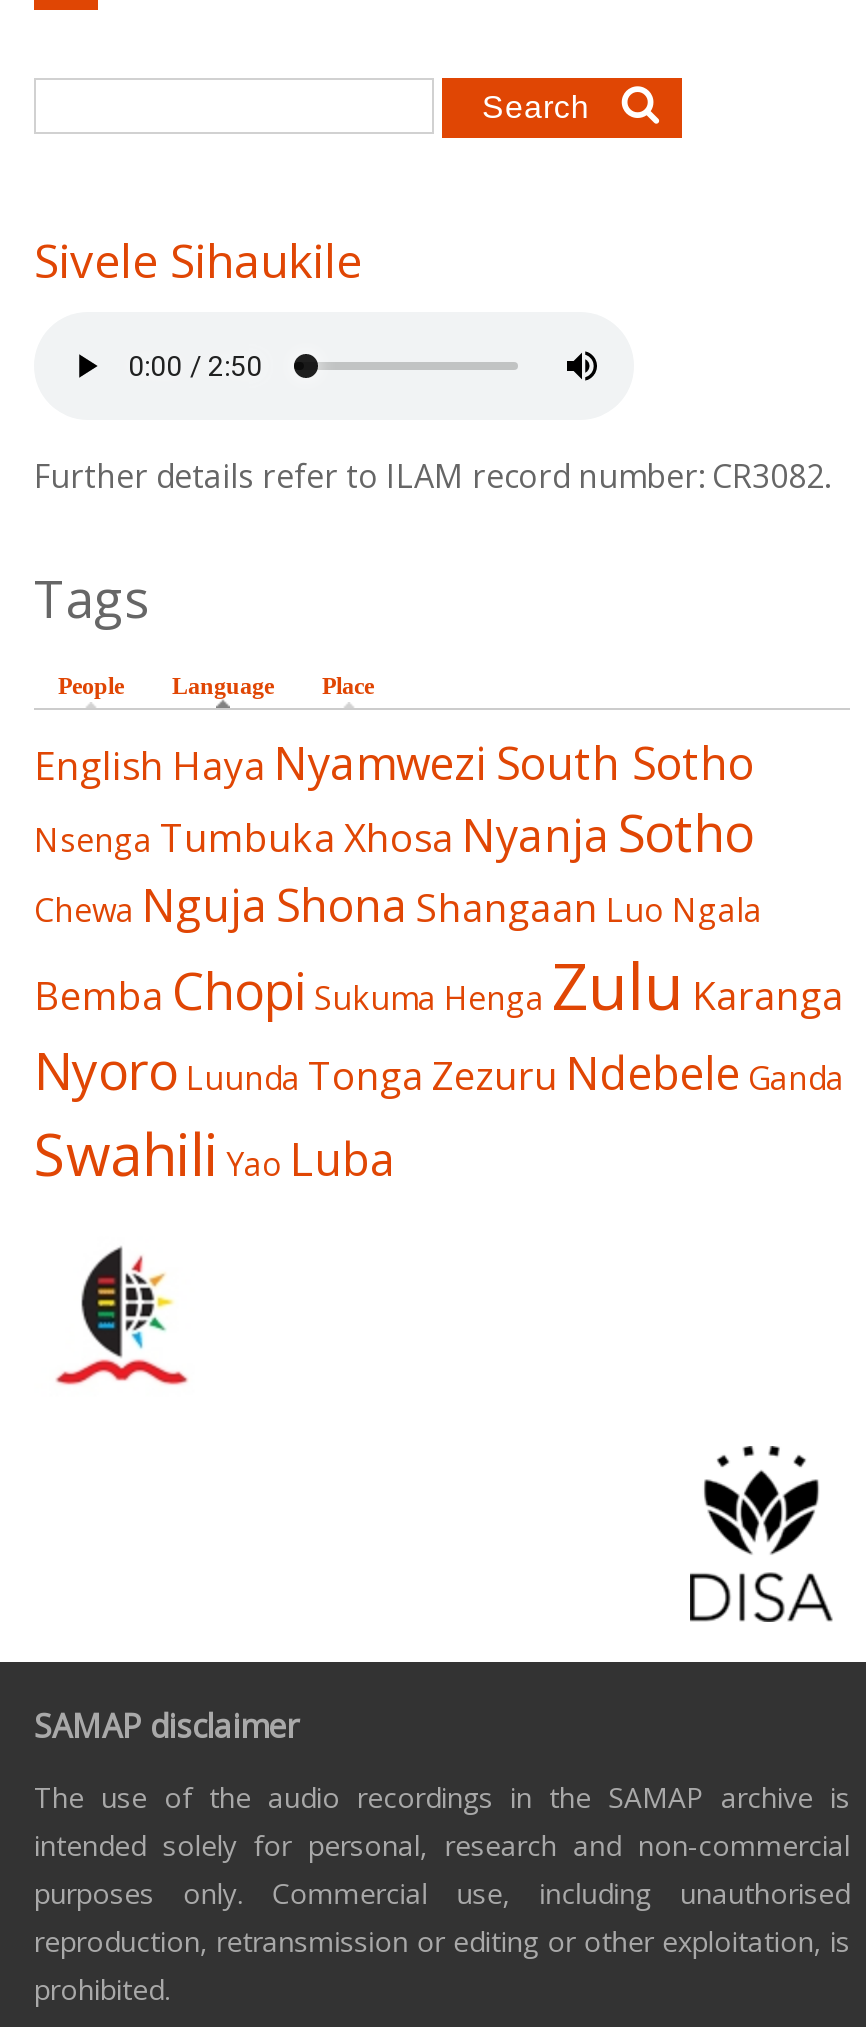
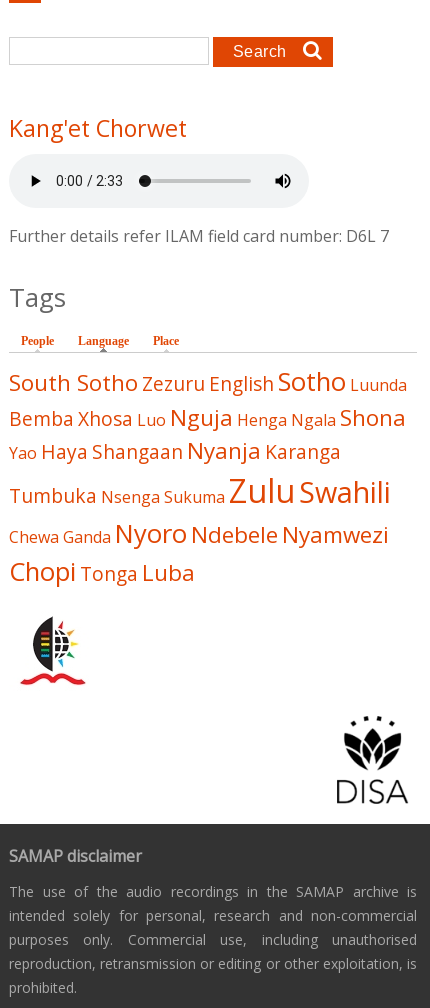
- Sivele Sihaukile
+ Kang'et Chorwet

- Further details refer to ILAM record number: CR3082.
+ Further details refer ILAM field card number: D6L 7

- English Haya Nyamwezi South Sotho
- Nsenga Tumbuka Xhosa Nyanja Sotho
- Chewa Nguja Shona Shangaan Luo Ngala
- Bemba Chopi Sukuma Henga Zulu Karanga
- Nyoro Luunda Tonga Zezuru Ndebele Ganda
- Swahili Yao Luba
+ South Sotho Zezuru English Sotho Luunda
+ Bemba Xhosa Luo Nguja Henga Ngala Shona
+ Yao Haya Shangaan Nyanja Karanga
+ Tumbuka Nsenga Sukuma Zulu Swahili
+ Chewa Ganda Nyoro Ndebele Nyamwezi
+ Chopi Tonga Luba
